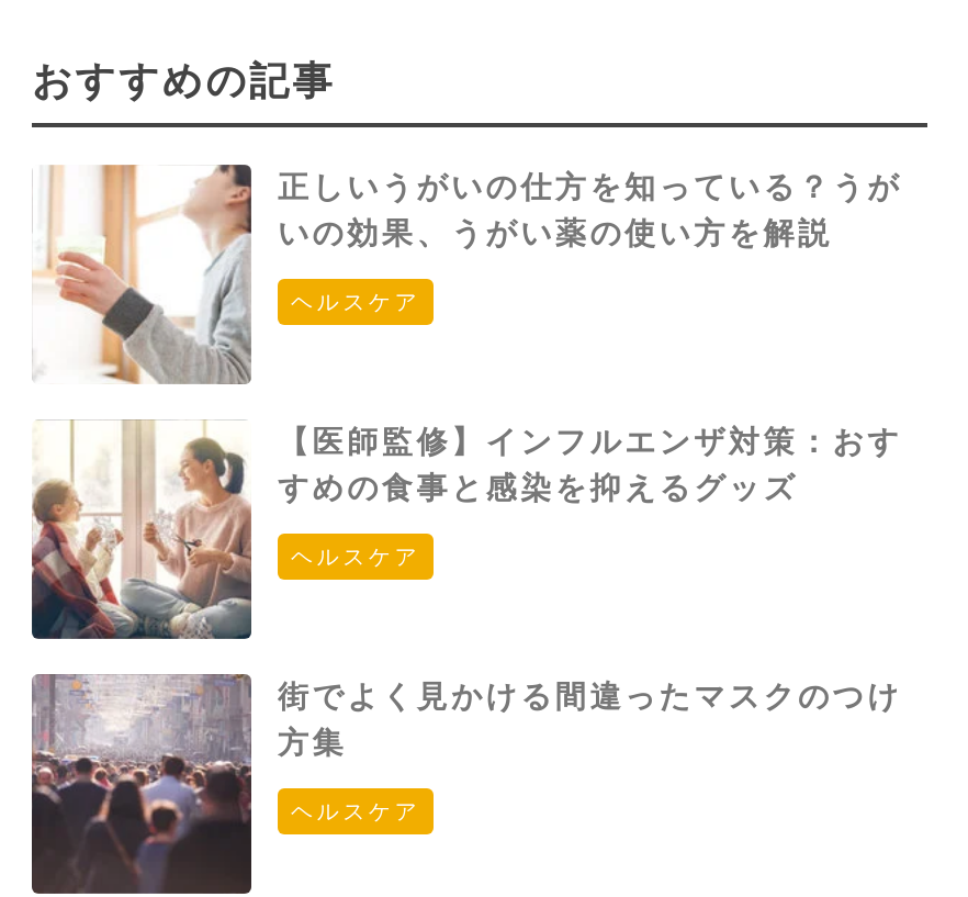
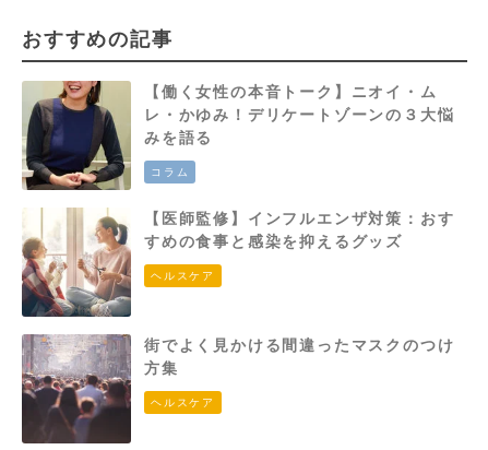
- [image]
- 正しいうがいの仕方を知っている？うが
- いの効果、うがい薬の使い方を解説
+ [image]
+ 【働く女性の本音トーク】ニオイ・ム
+ レ・かゆみ！デリケートゾーンの３大悩
+ みを語る

- ヘルスケア
+ コラム
